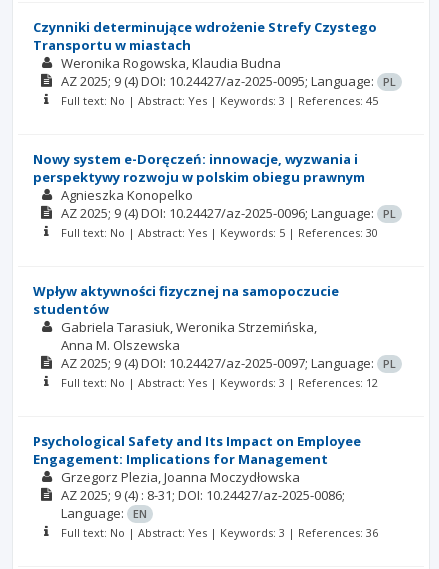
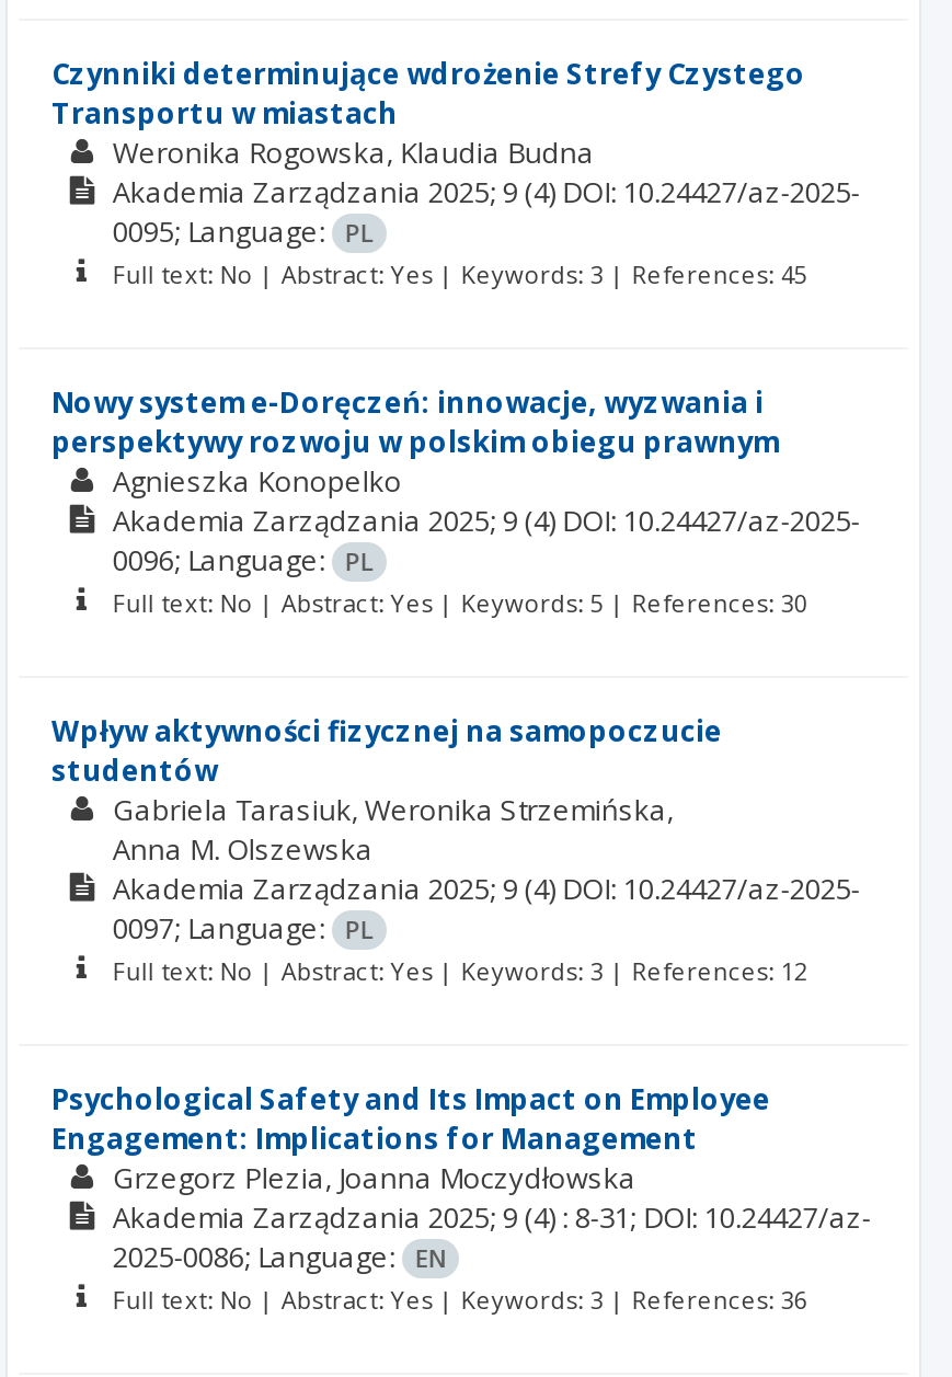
- AZ 2025; 9 (4) DOI: 10.24427/az-2025-0095; Language: PL
+ Akademia Zarządzania 2025; 9 (4) DOI: 10.24427/az-2025-
+ 0095; Language: PL

- AZ 2025; 9 (4) DOI: 10.24427/az-2025-0096; Language: PL
+ Akademia Zarządzania 2025; 9 (4) DOI: 10.24427/az-2025-
+ 0096; Language: PL

- AZ 2025; 9 (4) DOI: 10.24427/az-2025-0097; Language: PL
+ Akademia Zarządzania 2025; 9 (4) DOI: 10.24427/az-2025-
+ 0097; Language: PL

- AZ 2025; 9 (4) : 8-31; DOI: 10.24427/az-2025-0086;
- Language: EN
+ Akademia Zarządzania 2025; 9 (4) : 8-31; DOI: 10.24427/az-
+ 2025-0086; Language: EN
